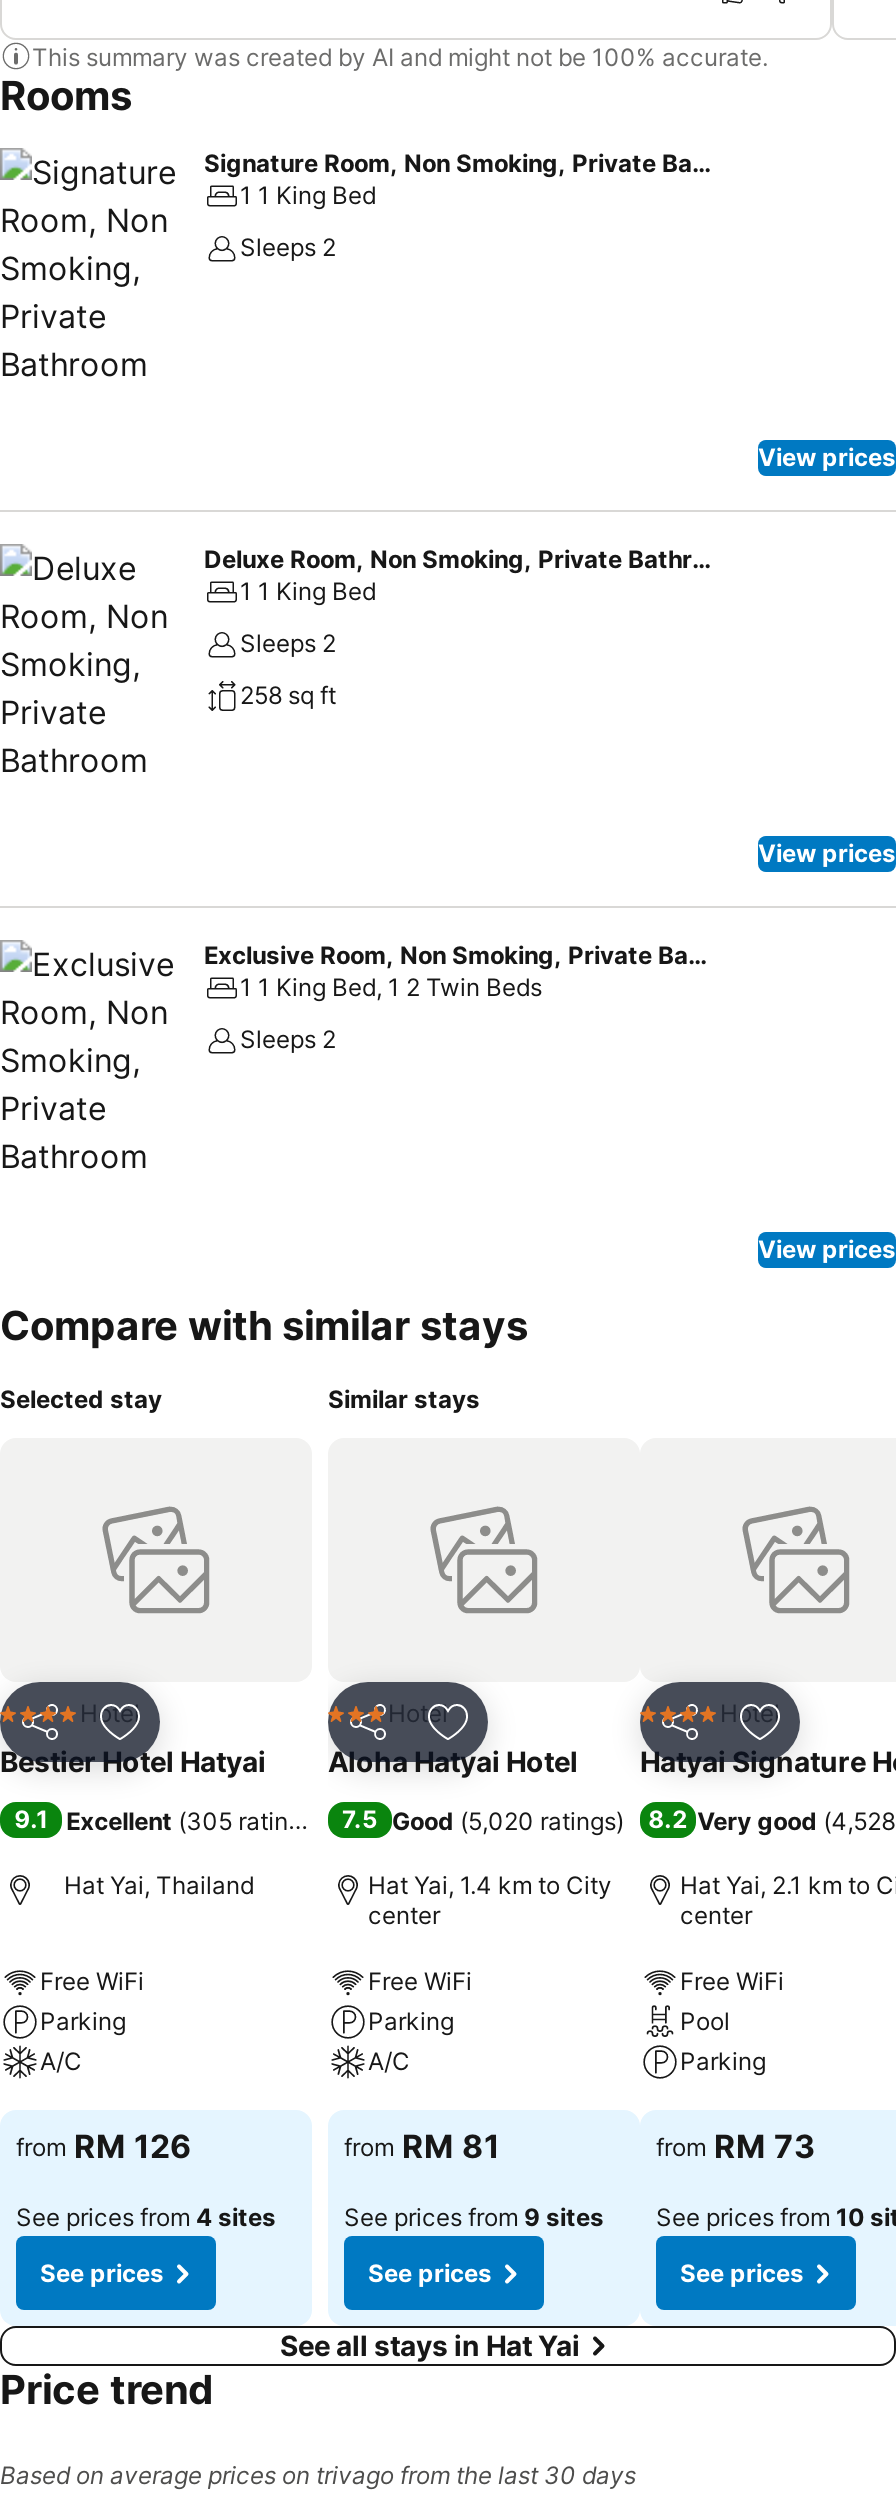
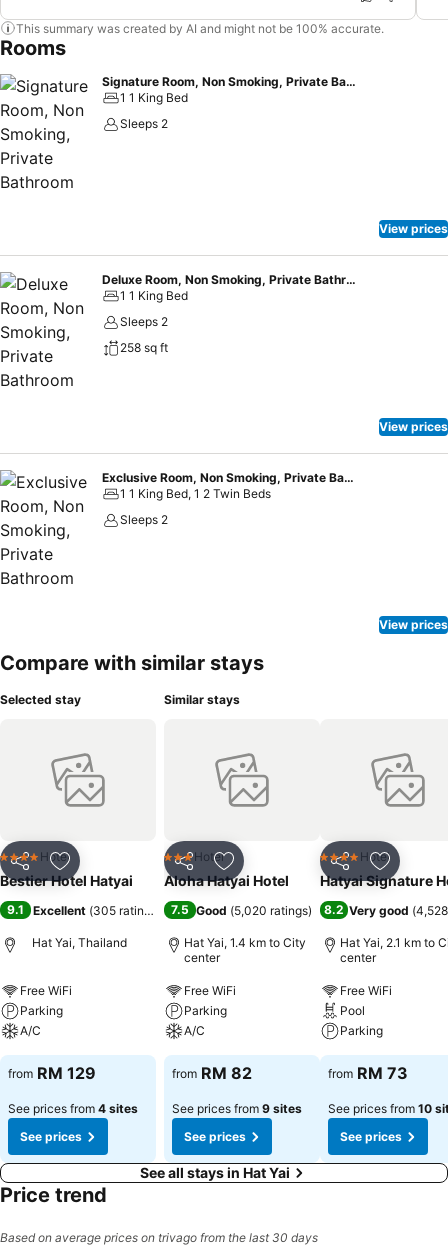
- from RM 126
+ from RM 129

- from RM 81
+ from RM 82
